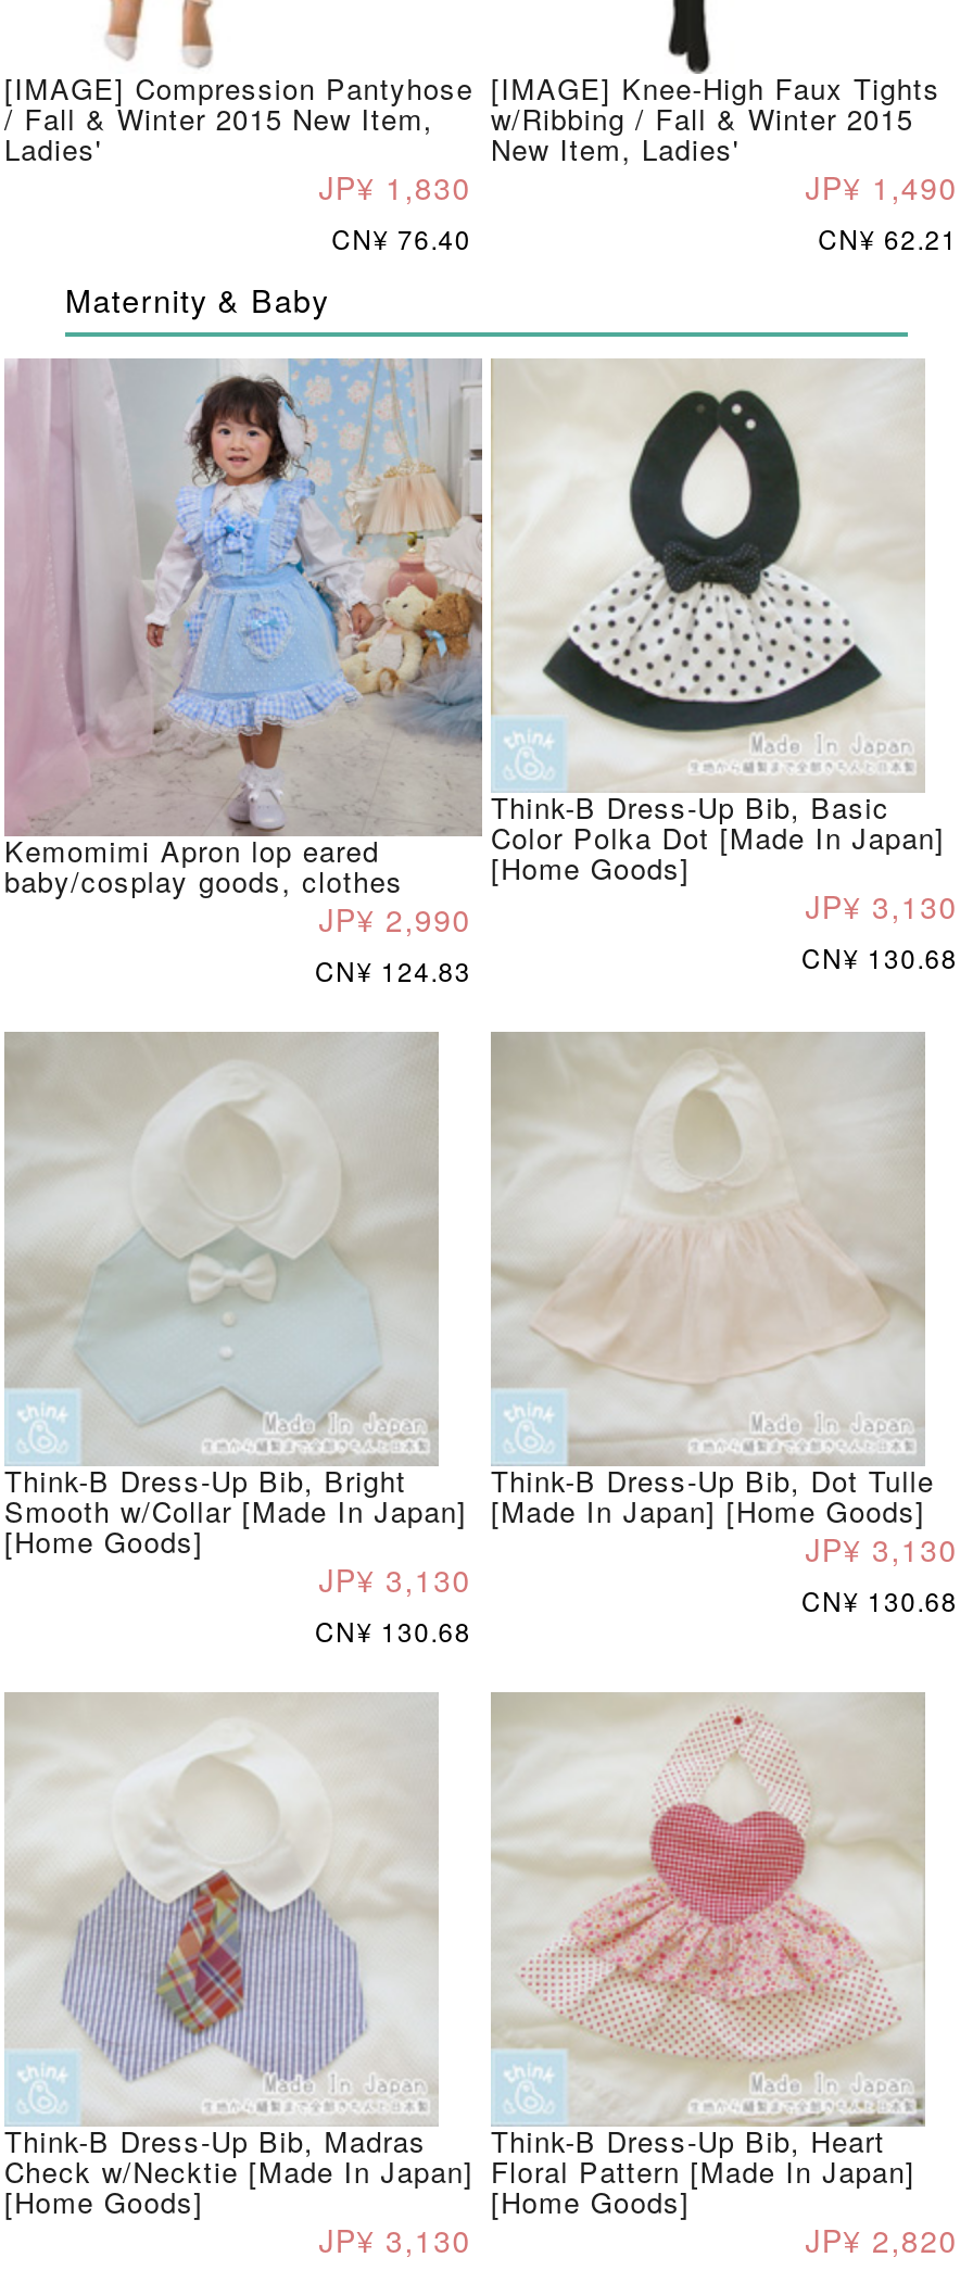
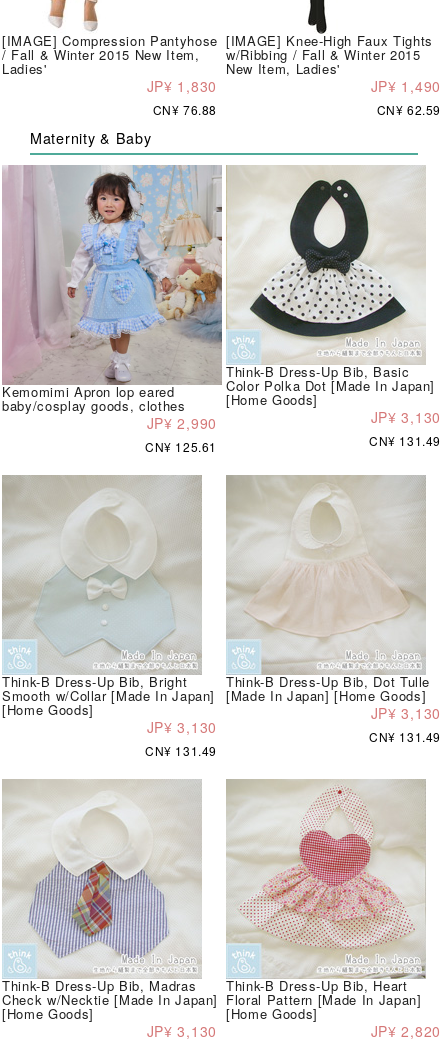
- CN¥ 76.40
+ CN¥ 76.88

- CN¥ 62.21
+ CN¥ 62.59

- CN¥ 130.68
+ CN¥ 131.49

- CN¥ 124.83
+ CN¥ 125.61

- CN¥ 130.68
+ CN¥ 131.49

- CN¥ 130.68
+ CN¥ 131.49
